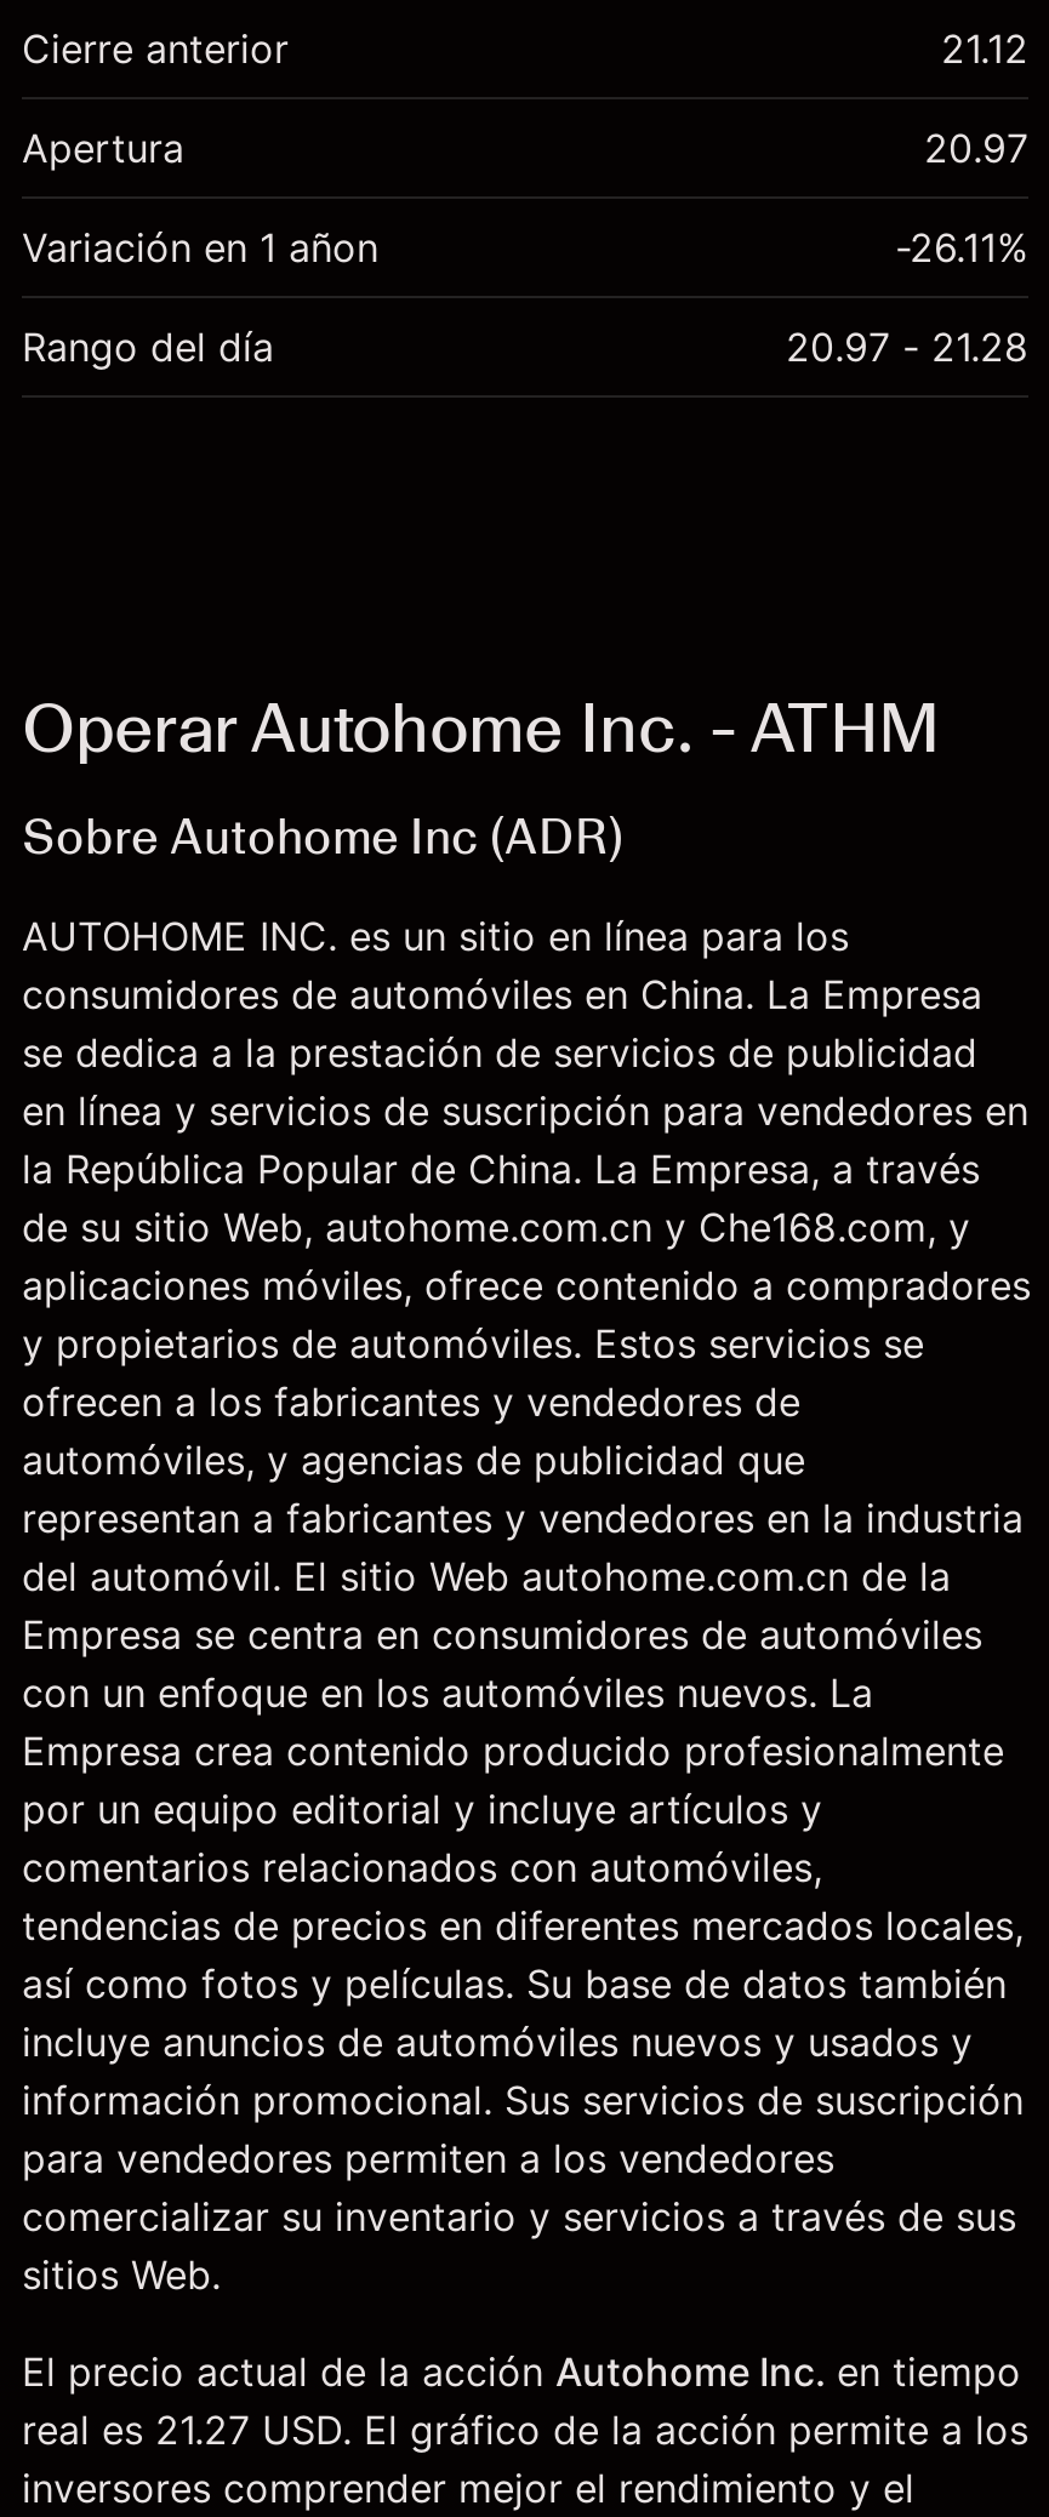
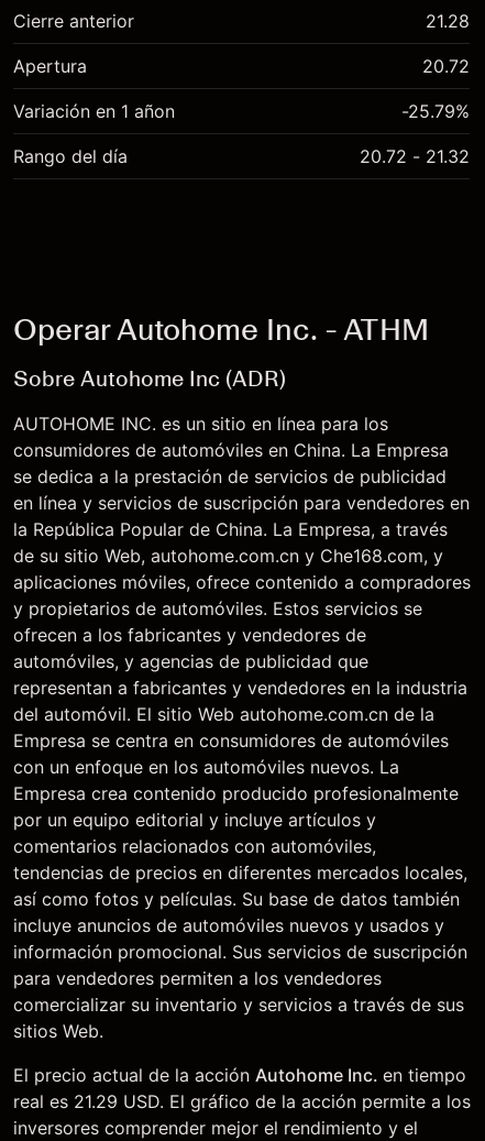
- 21.12
+ 21.28

- 20.97
+ 20.72

- -26.11%
+ -25.79%

- 20.97 - 21.28
+ 20.72 - 21.32

- real es 21.27 USD. El gráfico de la acción permite a los
+ real es 21.29 USD. El gráfico de la acción permite a los
